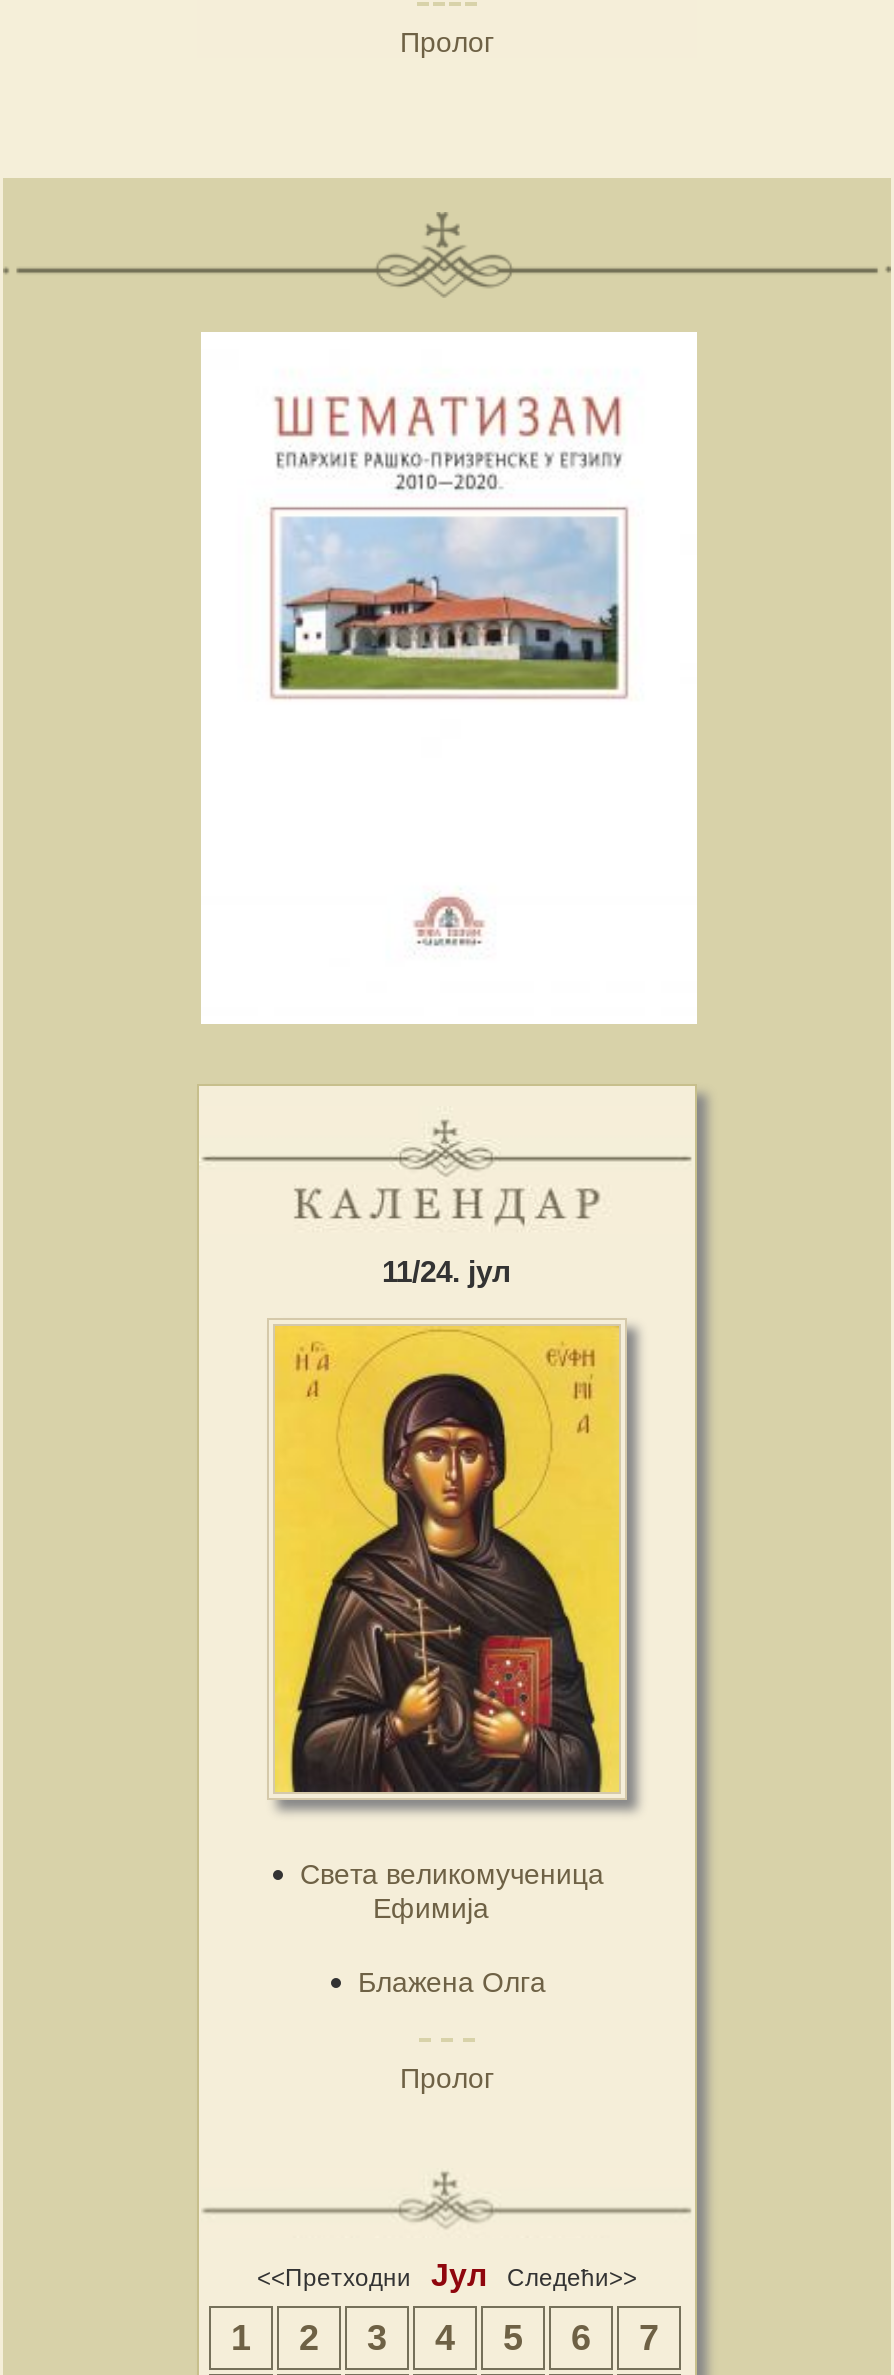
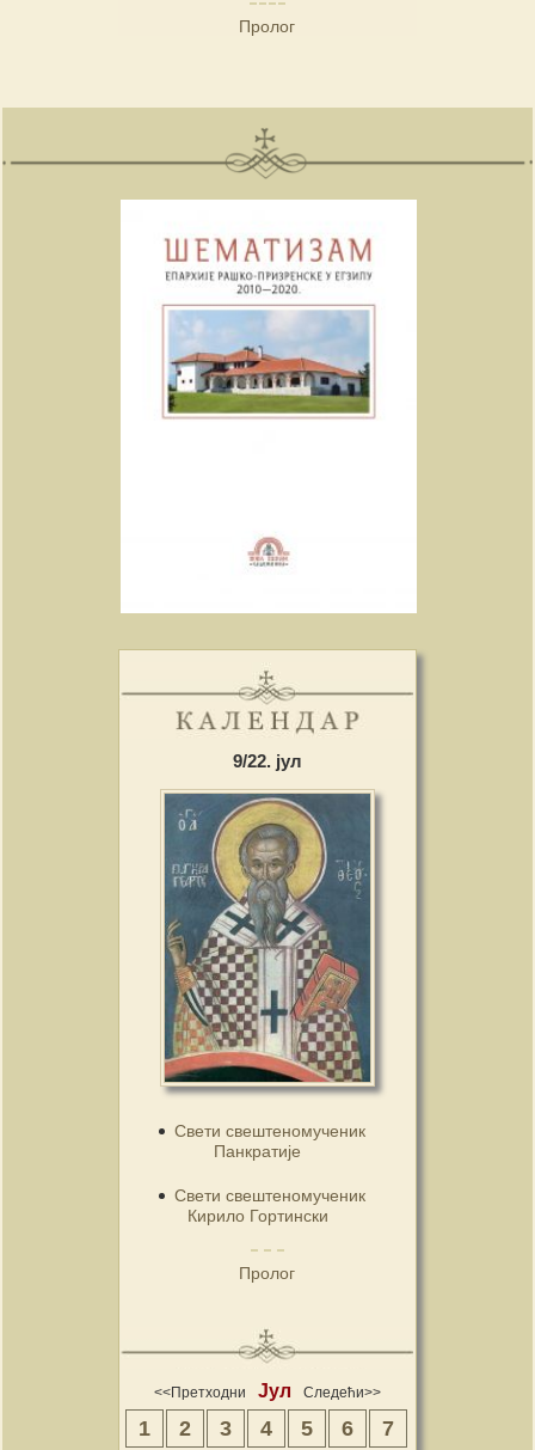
- 11/24. јул
+ 9/22. јул

- [image]
- Света великомученица
- Ефимија
+ [image]
+ Свети свештеномученик
+ Панкратије

- Блажена Олга
+ Свети свештеномученик
+ Кирило Гортински
